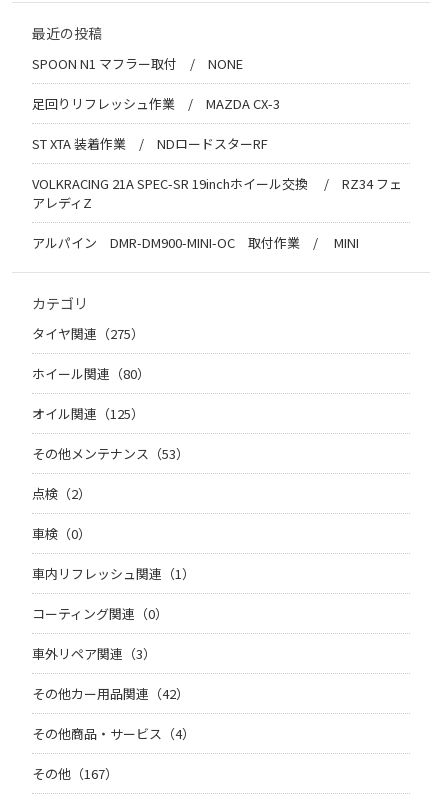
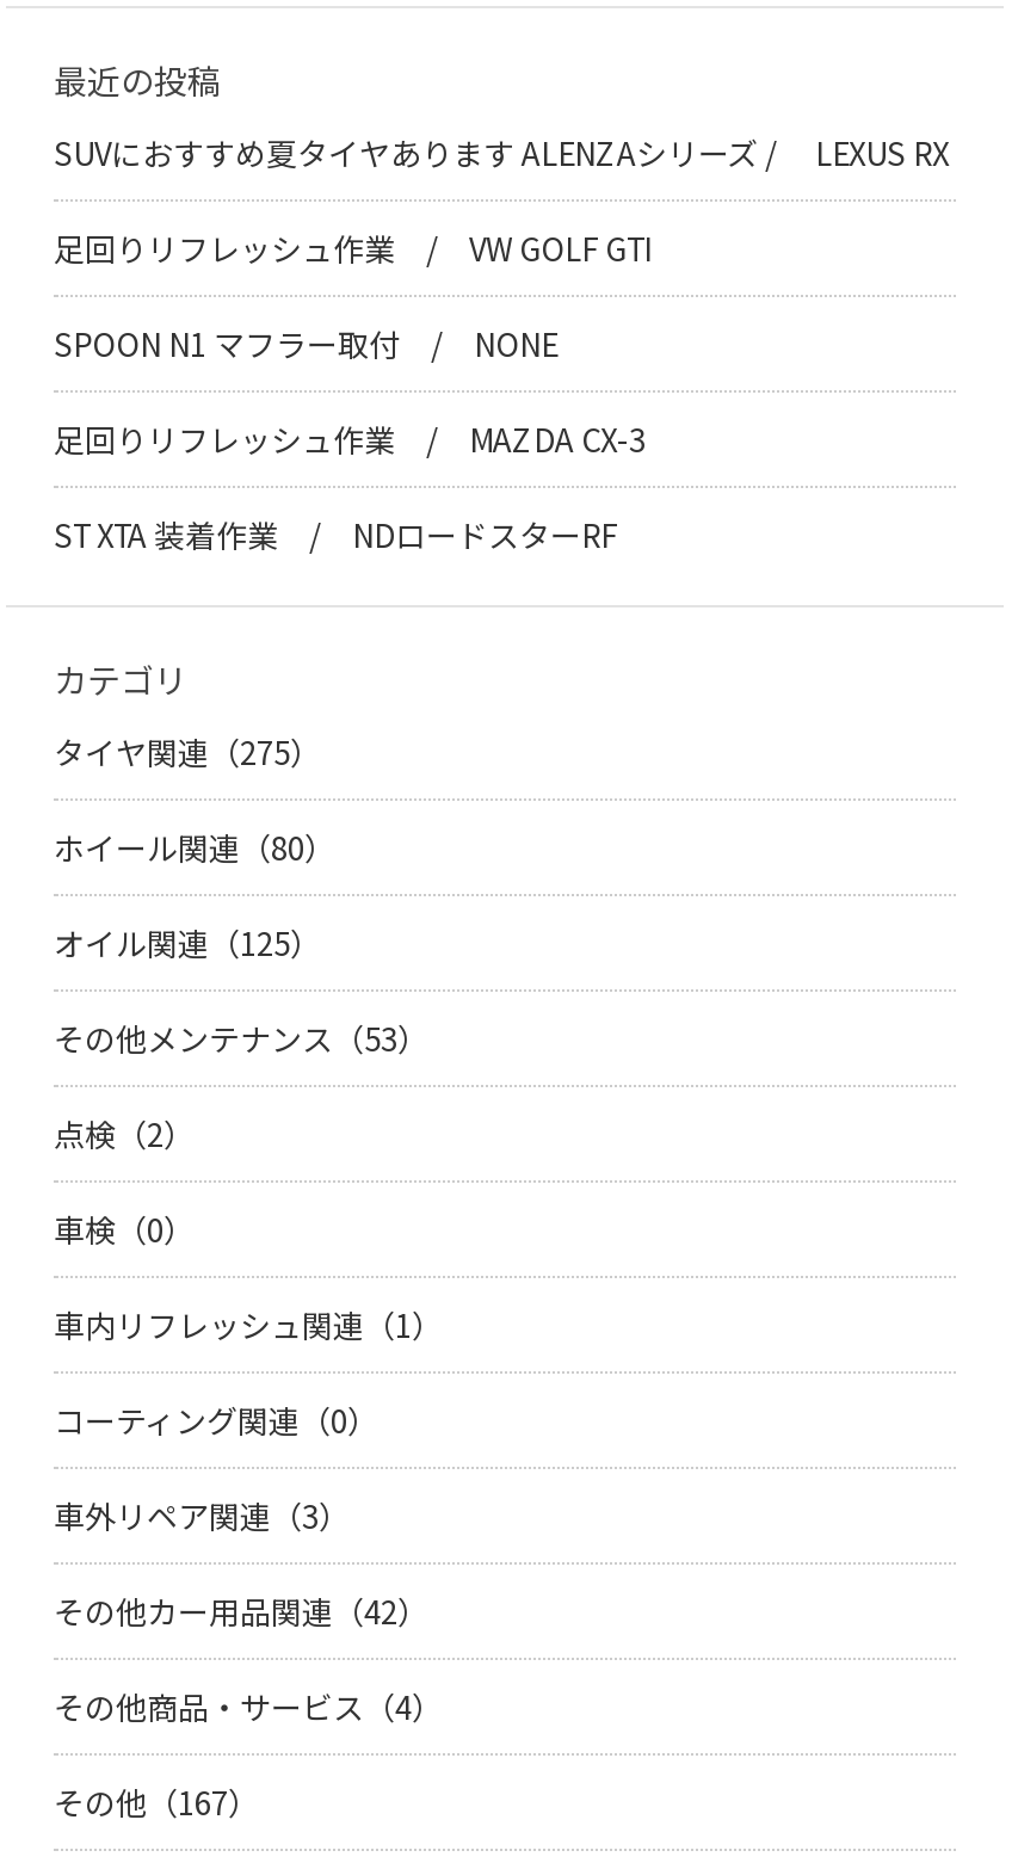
+ SUVにおすすめ夏タイヤあります ALENZAシリーズ / LEXUS RX
+ 足回りリフレッシュ作業 / VW GOLF GTI

moved down: SPOON N1 マフラー取付 / NONE | 足回りリフレッシュ作業 / MAZDA CX-3 | ST XTA 装着作業 / NDロードスターRF

- VOLKRACING 21A SPEC-SR 19inchホイール交換 / RZ34 フェ
- アレディZ
- アルパイン DMR-DM900-MINI-OC 取付作業 / MINI
